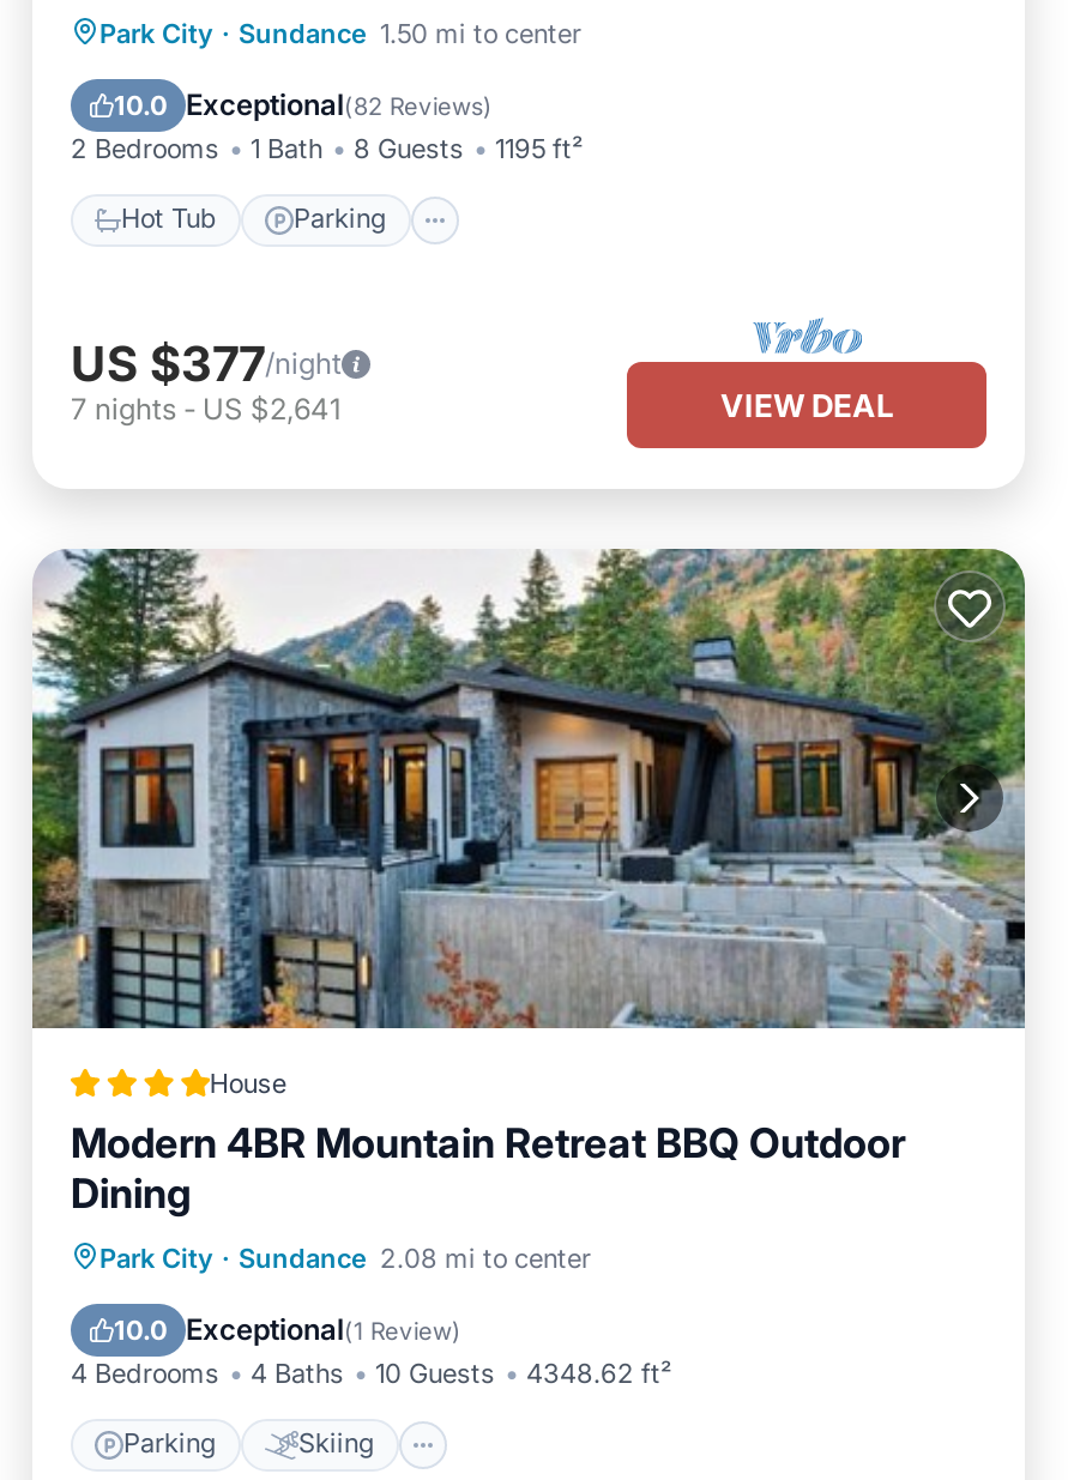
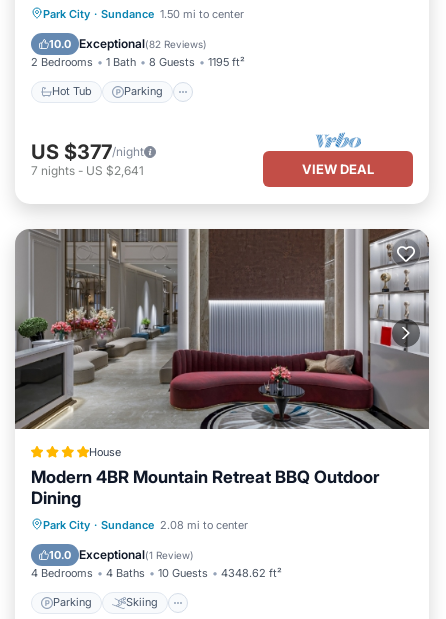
- [image]
+ [image]
